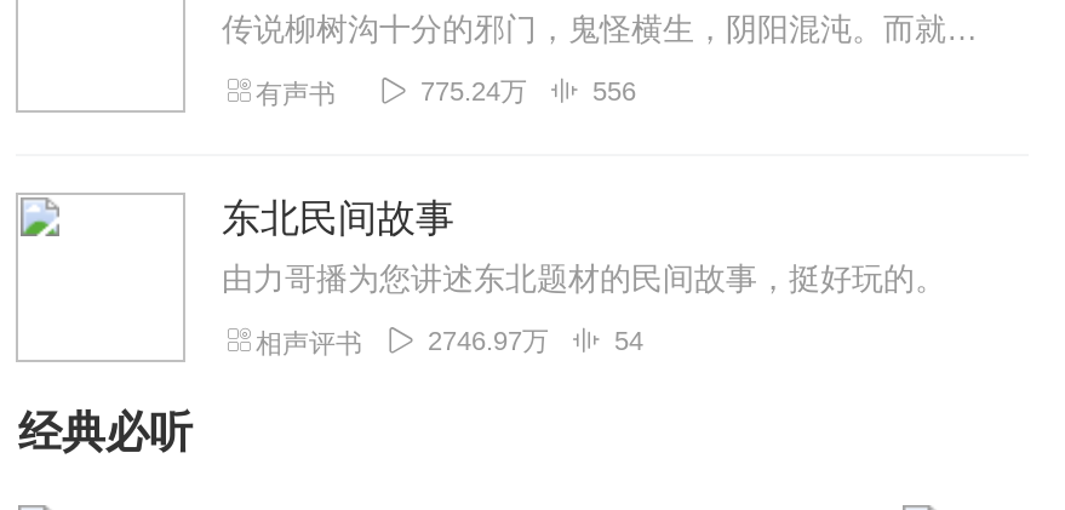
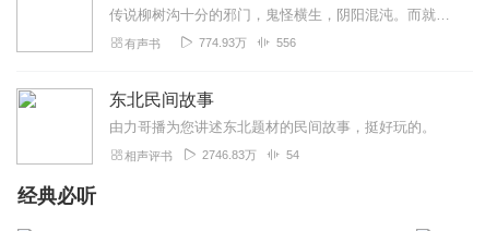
- 775.24万
+ 774.93万

- 2746.97万
+ 2746.83万
